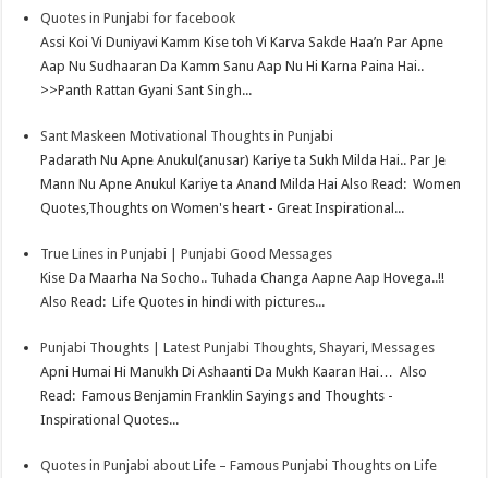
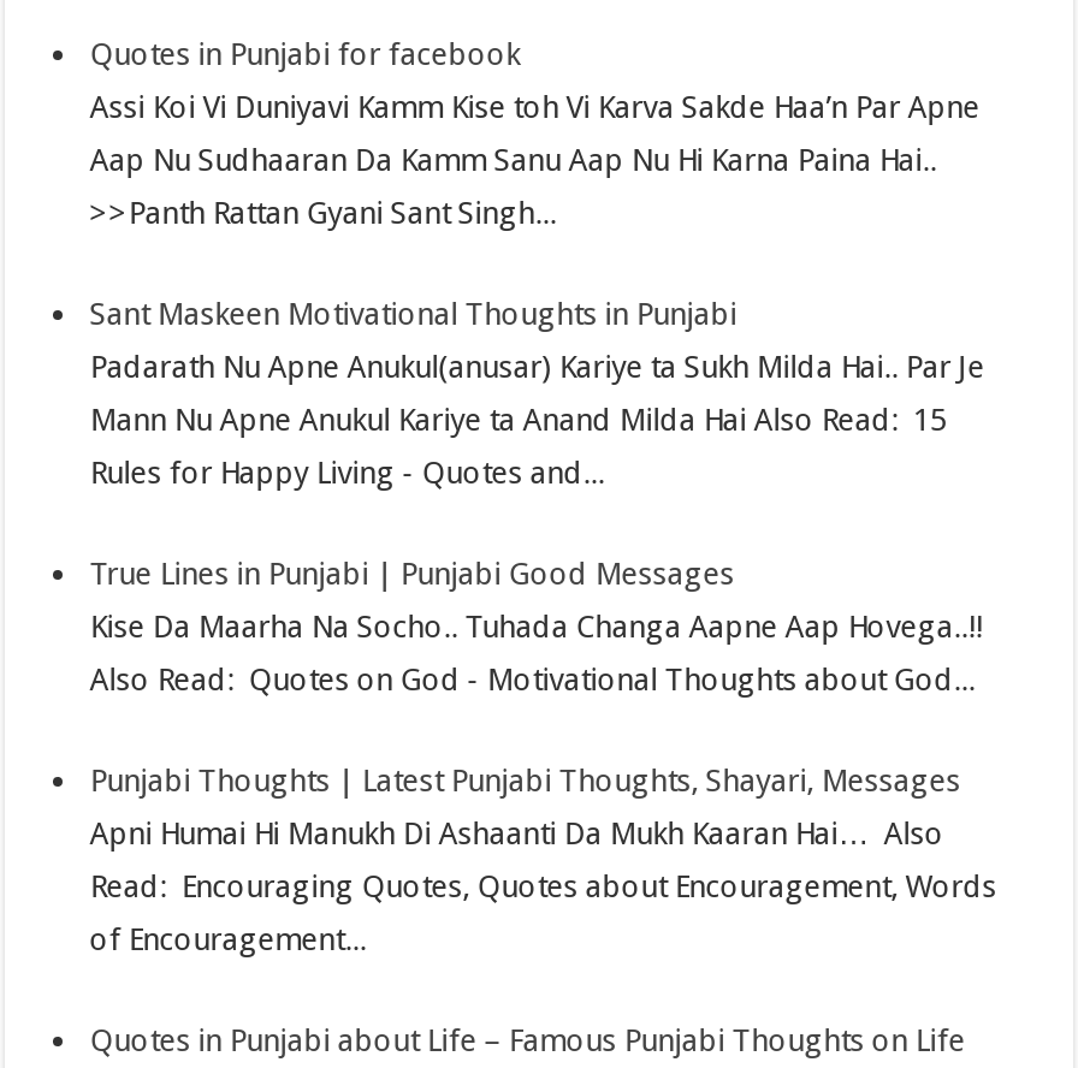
- Mann Nu Apne Anukul Kariye ta Anand Milda Hai Also Read: Women
+ Mann Nu Apne Anukul Kariye ta Anand Milda Hai Also Read: 15

- Quotes,Thoughts on Women's heart - Great Inspirational...
+ Rules for Happy Living - Quotes and...

- Also Read: Life Quotes in hindi with pictures...
+ Also Read: Quotes on God - Motivational Thoughts about God...

- Read: Famous Benjamin Franklin Sayings and Thoughts -
+ Read: Encouraging Quotes, Quotes about Encouragement, Words

- Inspirational Quotes...
+ of Encouragement...
